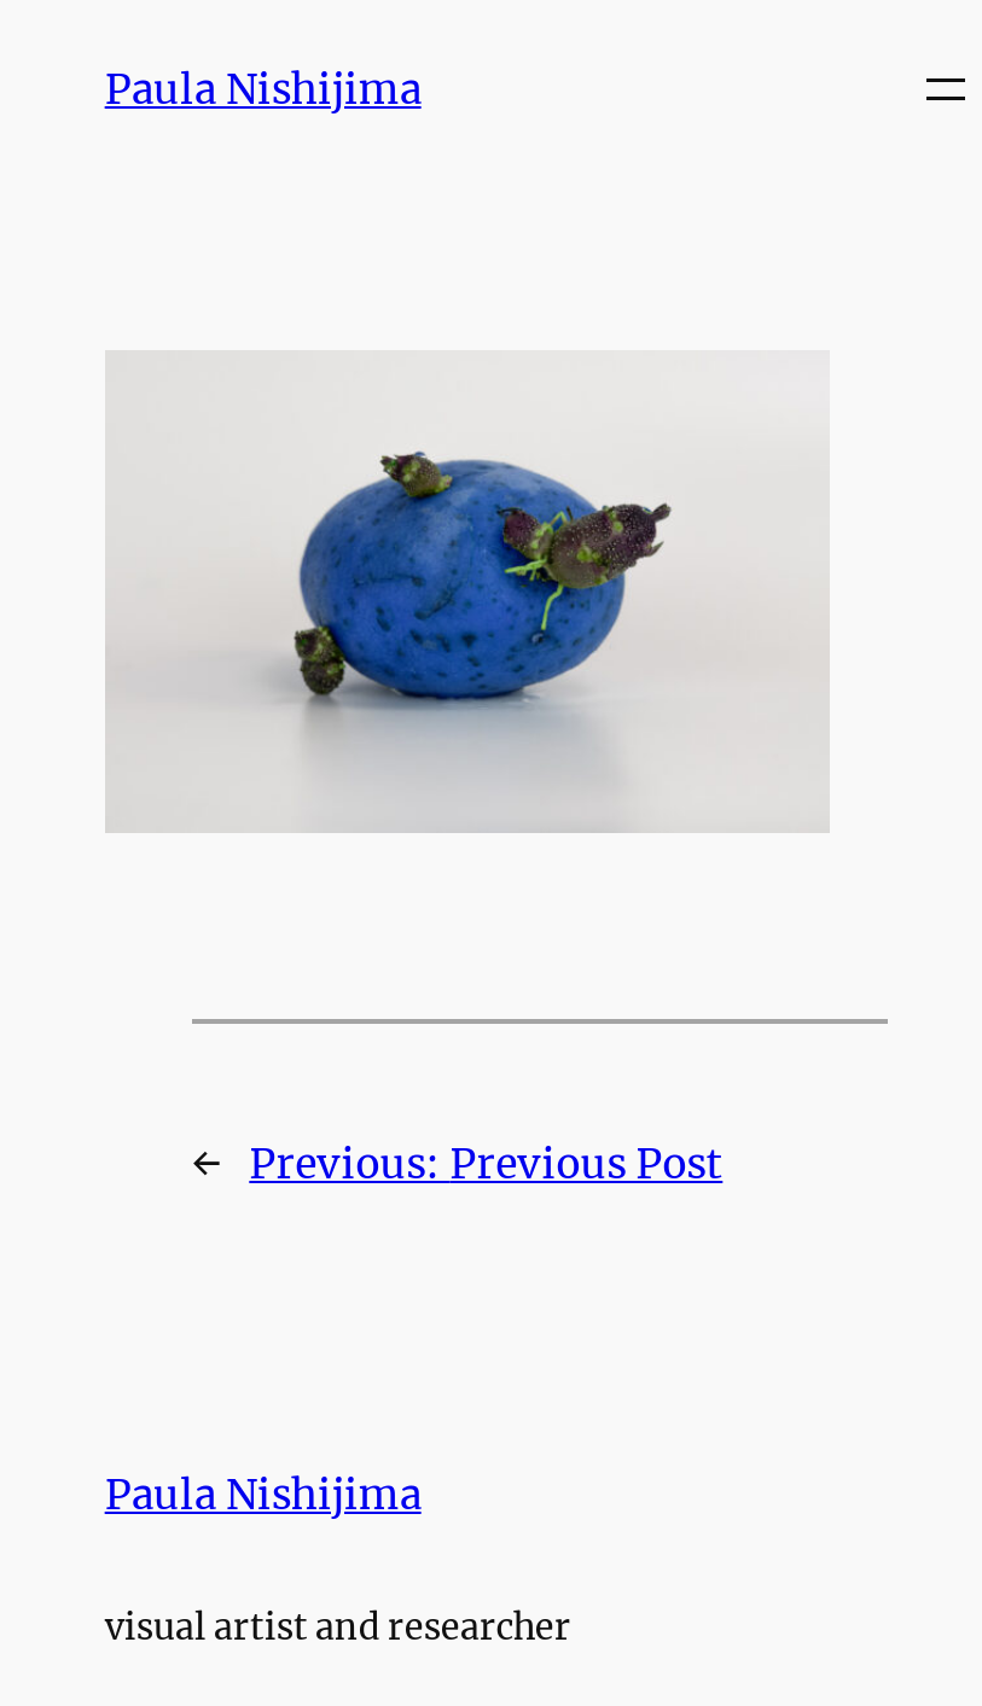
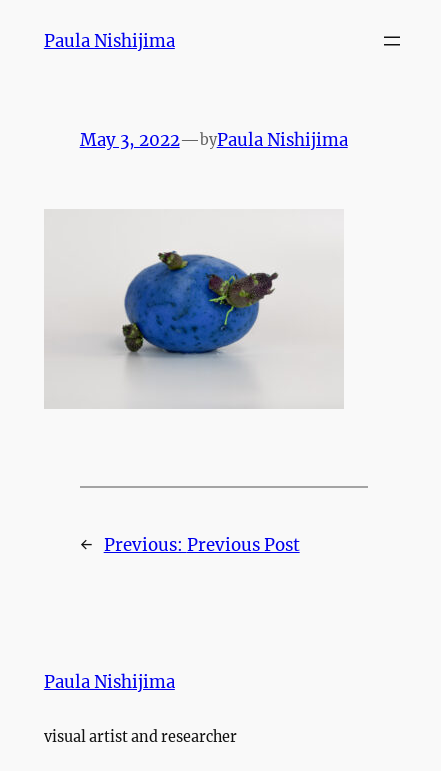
+ May 3, 2022—byPaula Nishijima
